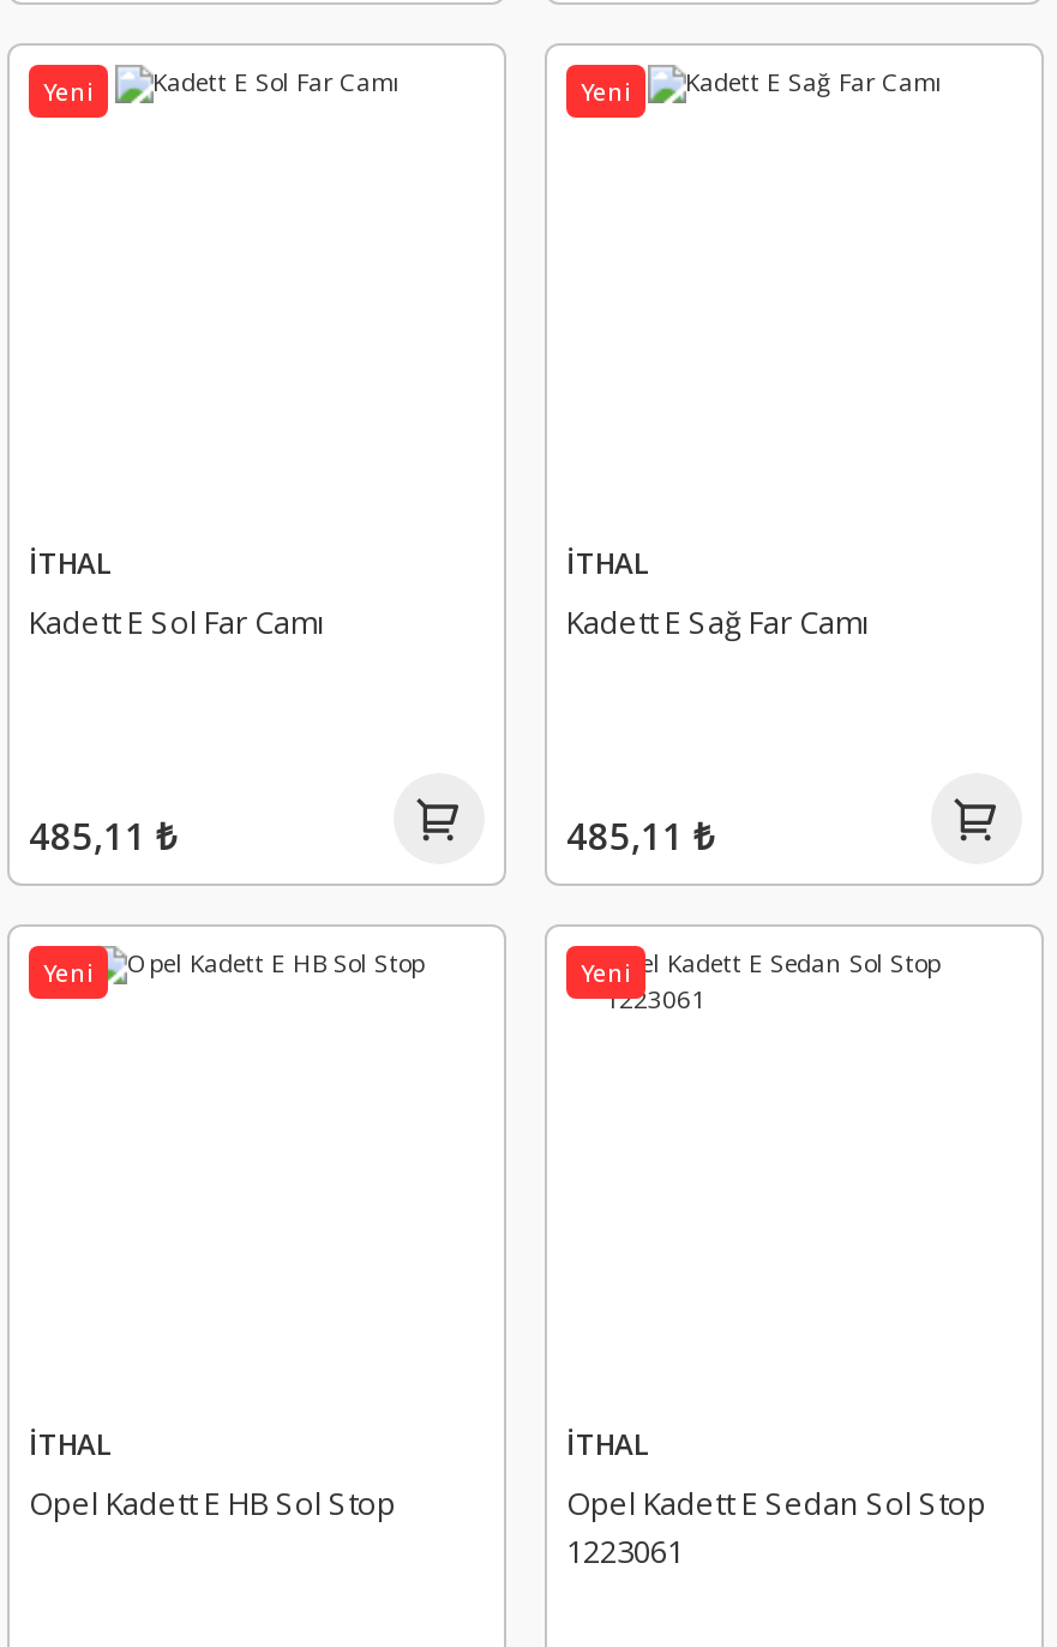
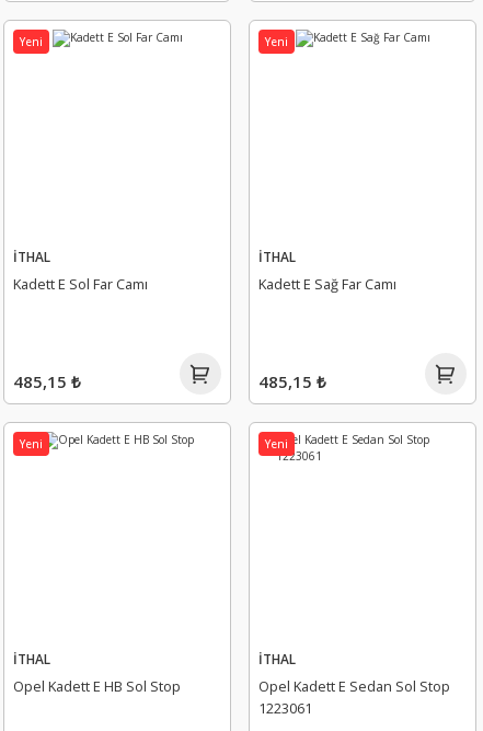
- 485,11 ₺
+ 485,15 ₺

- 485,11 ₺
+ 485,15 ₺
